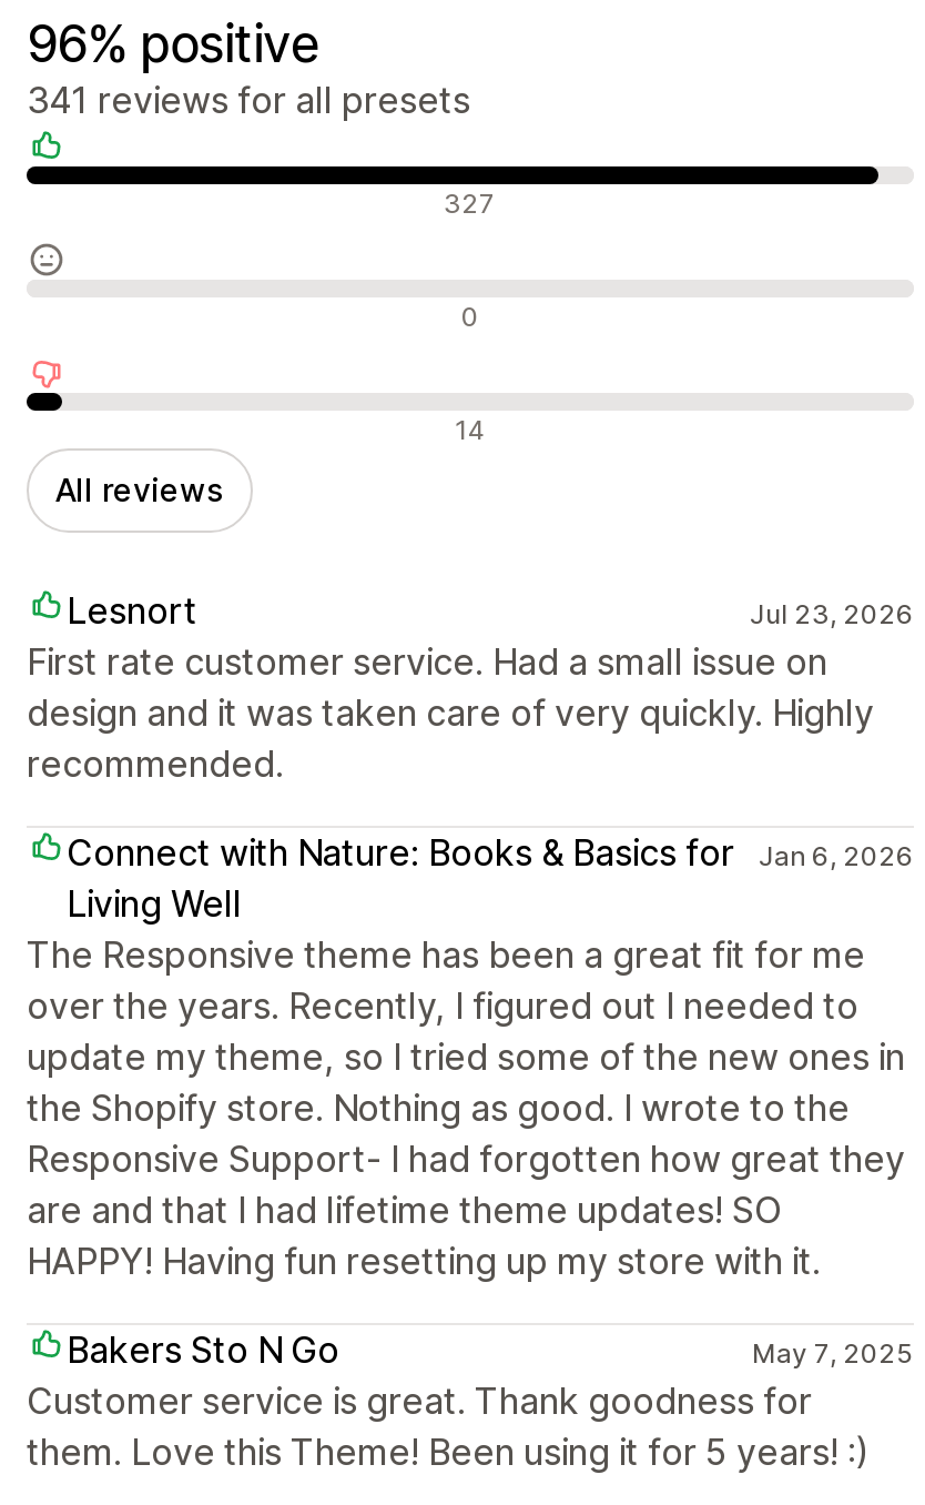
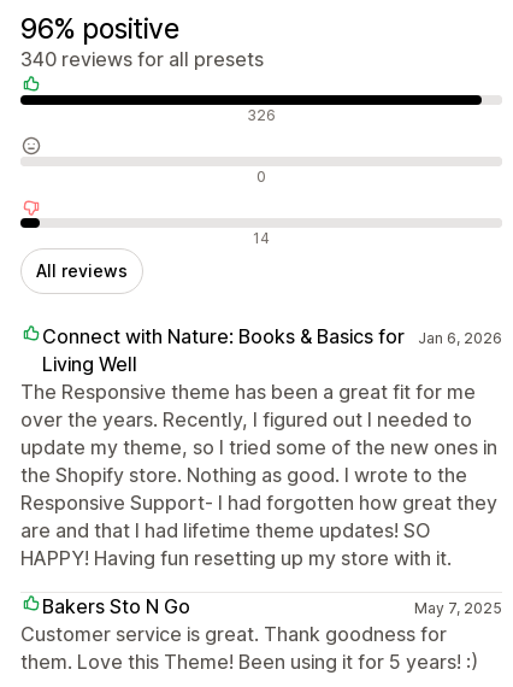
- 341 reviews for all presets
+ 340 reviews for all presets

- 327
+ 326

- Lesnort
- Jul 23, 2026
- First rate customer service. Had a small issue on
- design and it was taken care of very quickly. Highly
- recommended.
